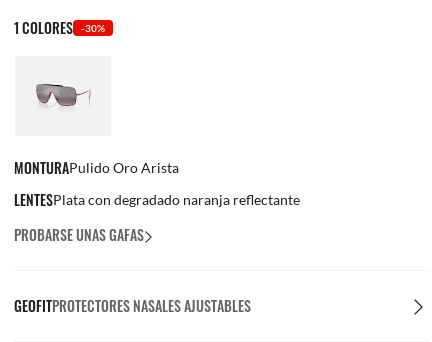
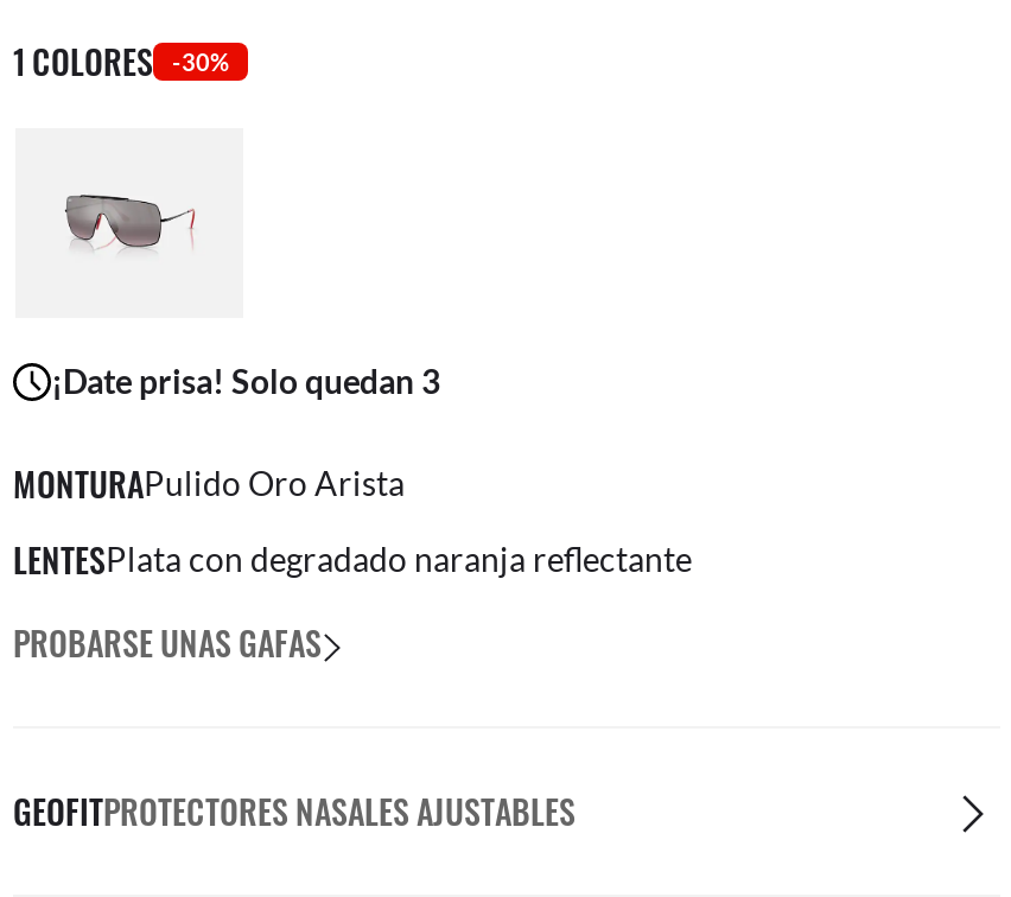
+ ¡Date prisa! Solo quedan 3
